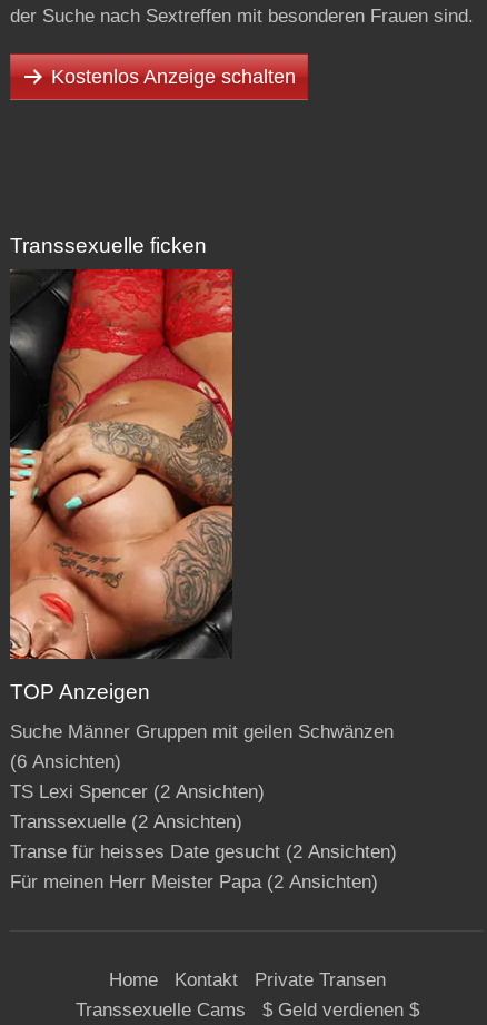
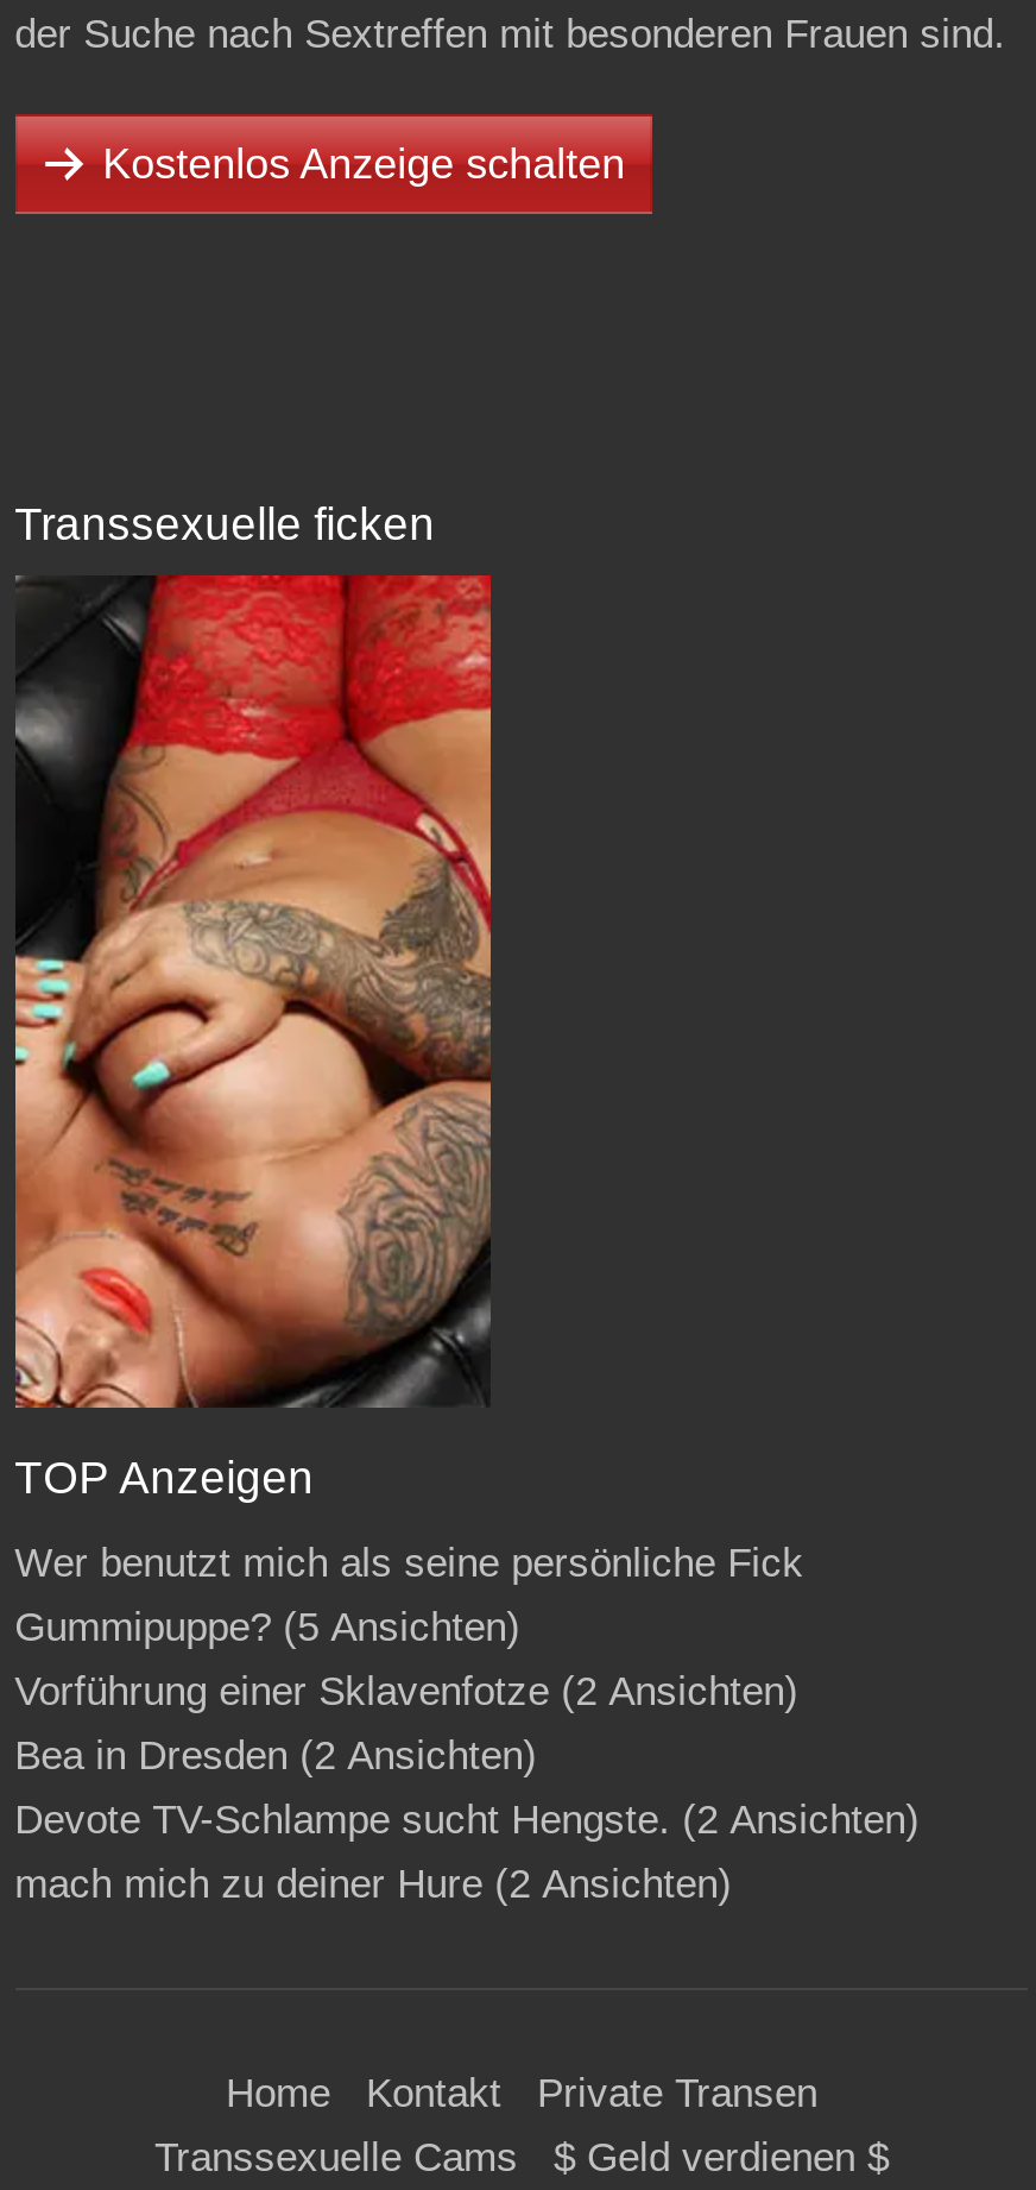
- Suche Männer Gruppen mit geilen Schwänzen
- (6 Ansichten)
- TS Lexi Spencer (2 Ansichten)
- Transsexuelle (2 Ansichten)
- Transe für heisses Date gesucht (2 Ansichten)
- Für meinen Herr Meister Papa (2 Ansichten)
+ Wer benutzt mich als seine persönliche Fick
+ Gummipuppe? (5 Ansichten)
+ Vorführung einer Sklavenfotze (2 Ansichten)
+ Bea in Dresden (2 Ansichten)
+ Devote TV-Schlampe sucht Hengste. (2 Ansichten)
+ mach mich zu deiner Hure (2 Ansichten)
